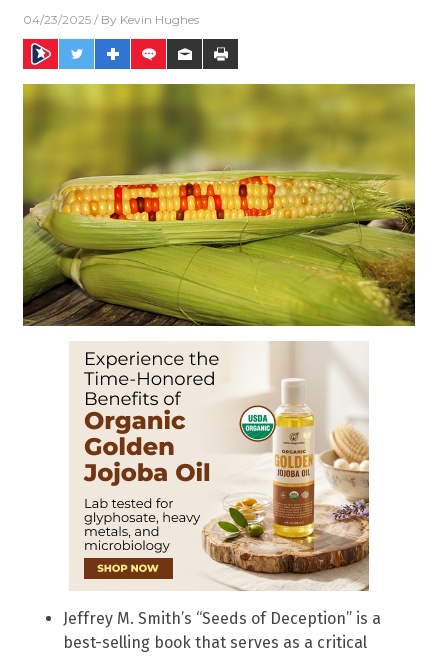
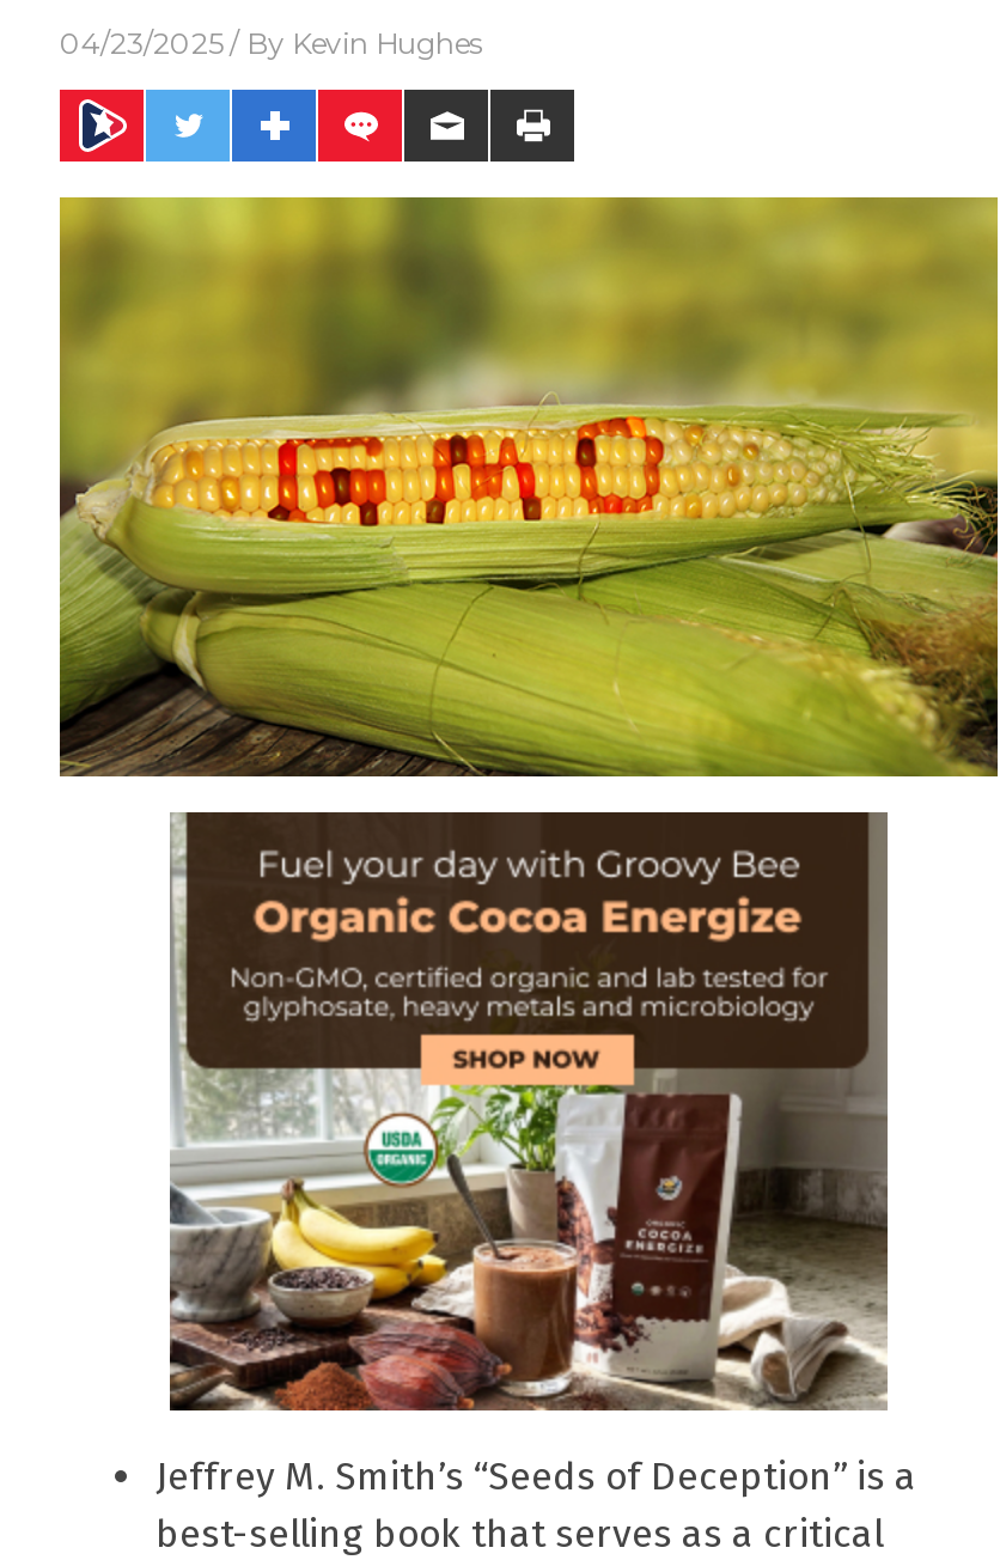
- [image]
+ [image]
